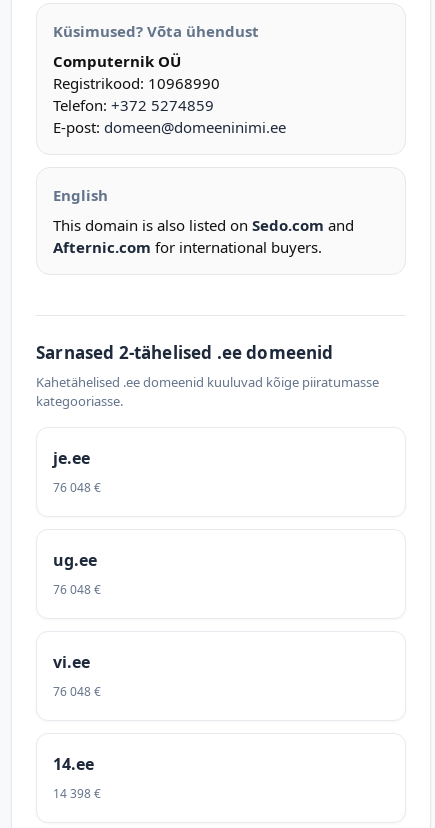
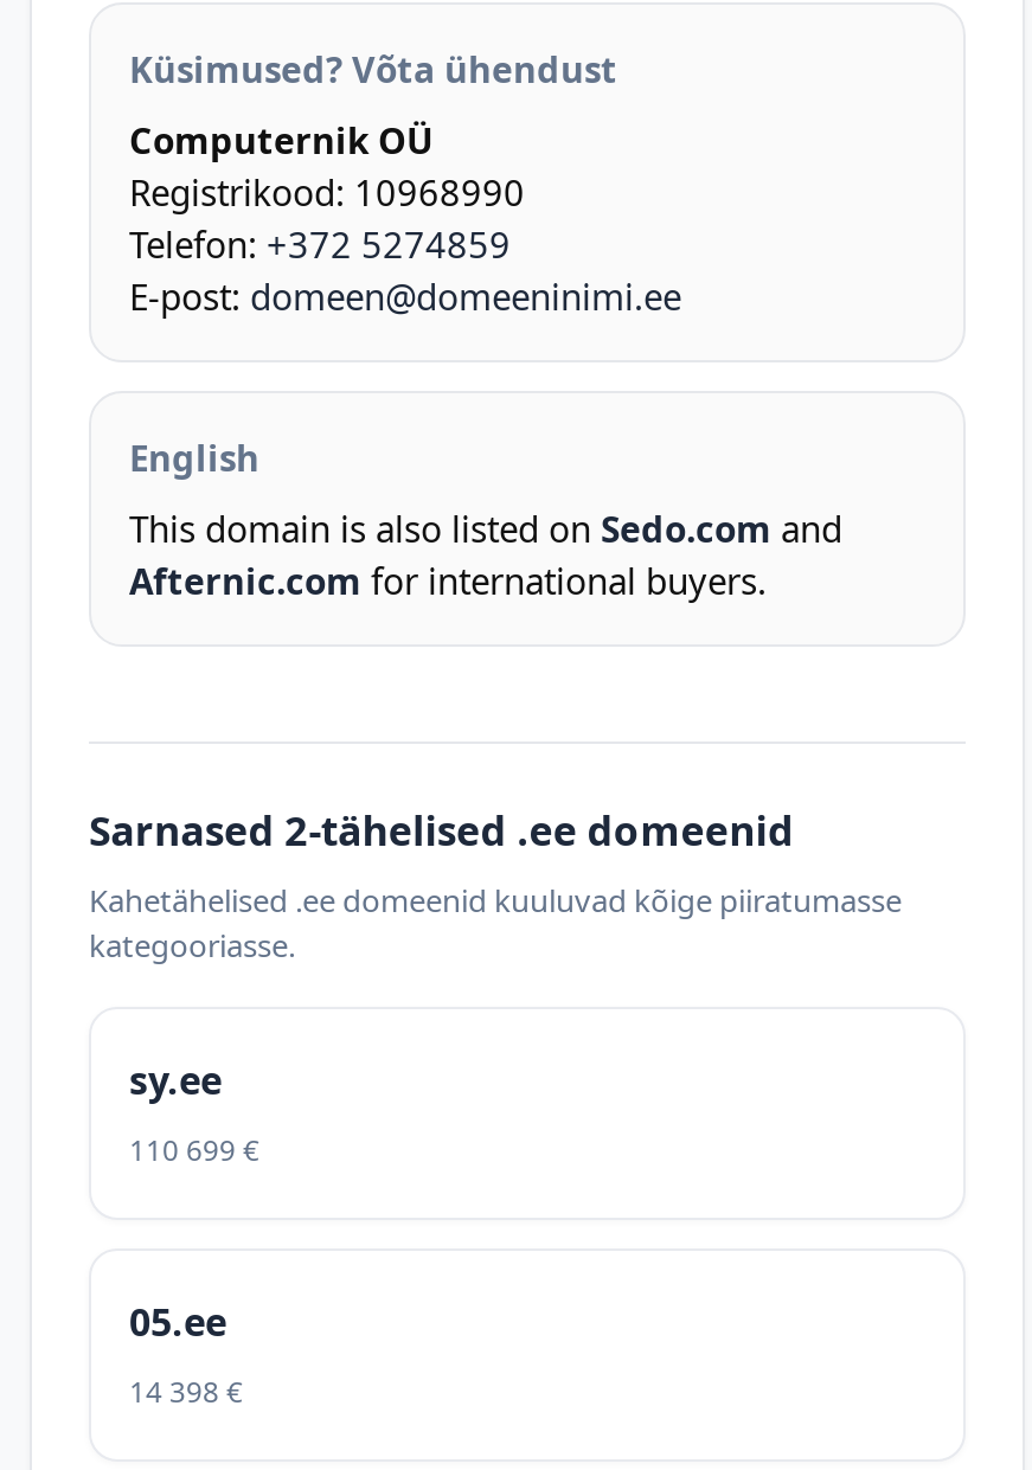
- je.ee
- 76 048 €
- ug.ee
- 76 048 €
- vi.ee
- 76 048 €
- 14.ee
+ sy.ee
+ 110 699 €
+ 05.ee
